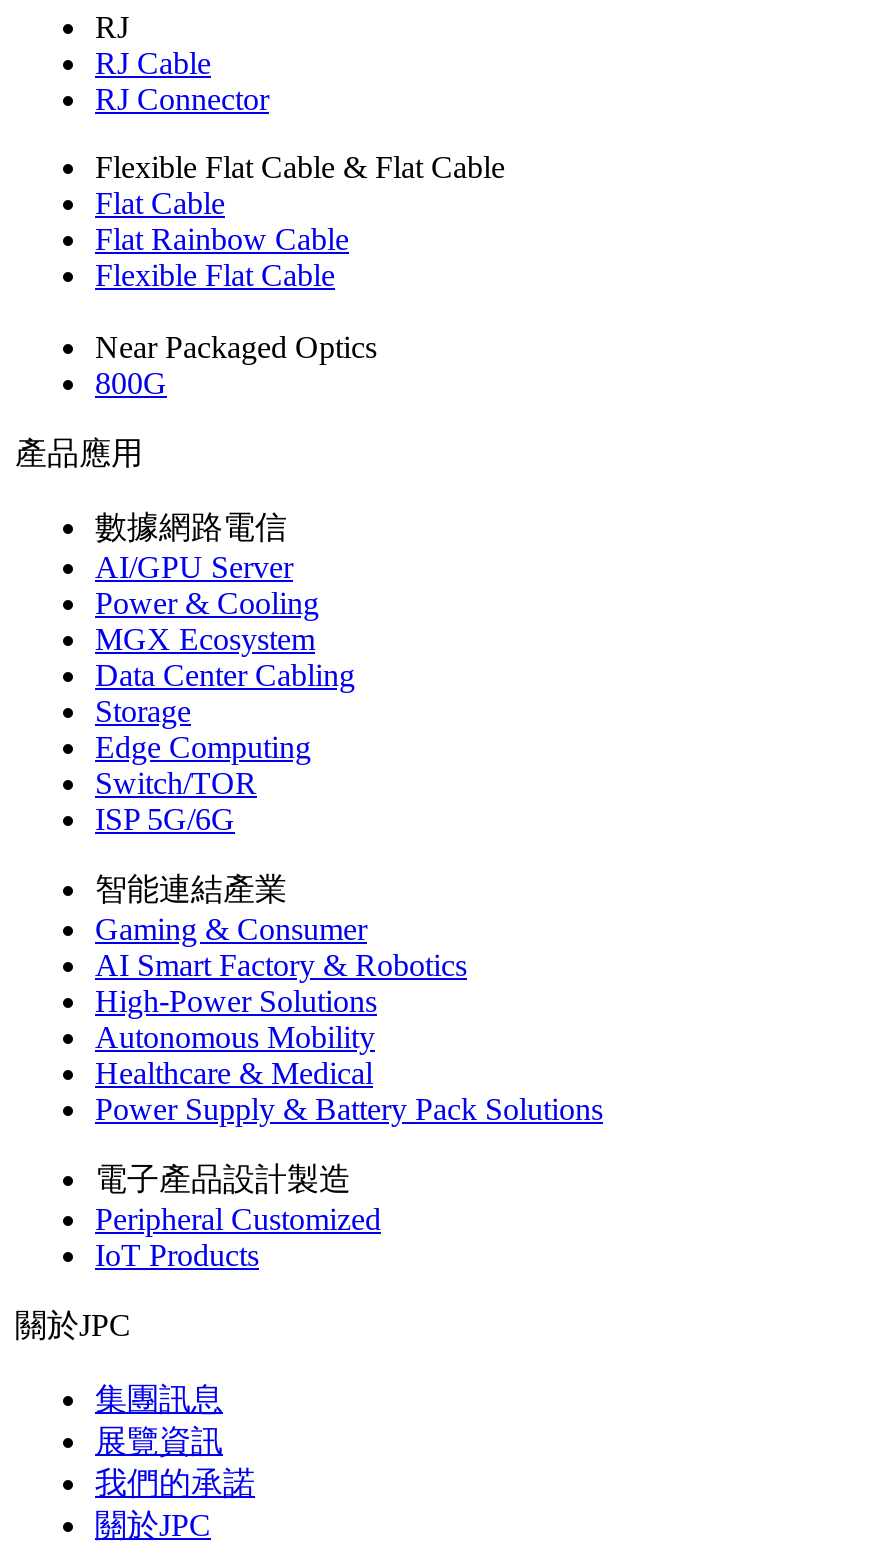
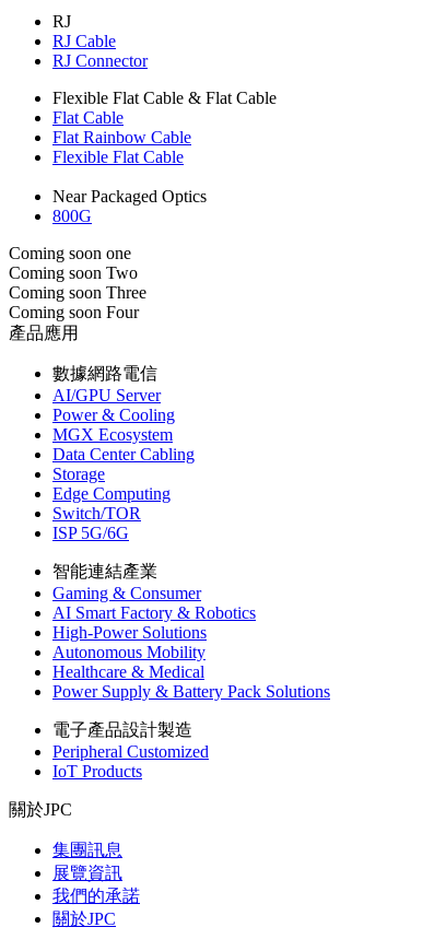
+ Coming soon one
+ Coming soon Two
+ Coming soon Three
+ Coming soon Four
